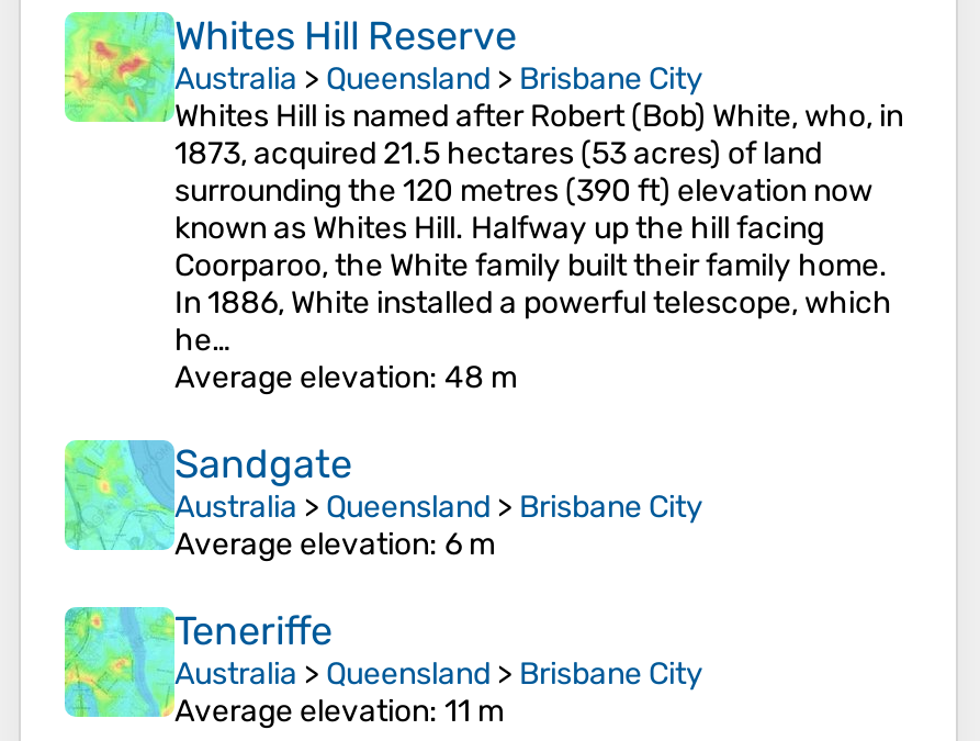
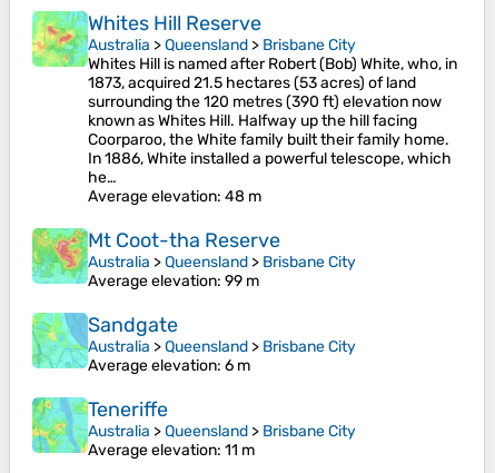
+ [image]
+ Mt Coot-tha Reserve
+ Australia > Queensland > Brisbane City
+ Average elevation: 99 m
